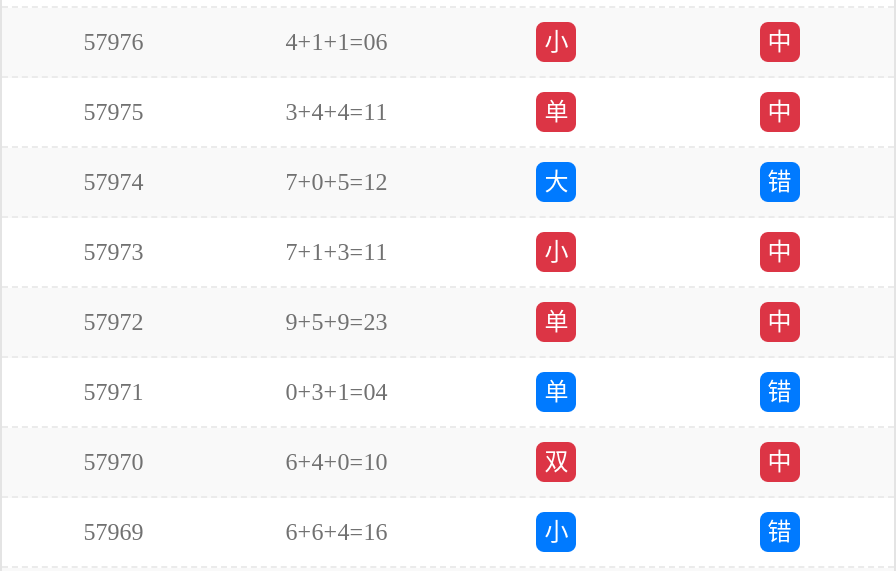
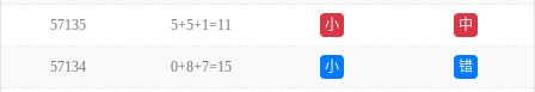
- 57976
+ 57135

- 4+1+1=06
+ 5+5+1=11

- 57975
- 3+4+4=11
- 单
- 中
- 57974
- 7+0+5=12
- 大
- 错
- 57973
- 7+1+3=11
- 小
- 中
- 57972
- 9+5+9=23
- 单
- 中
- 57971
- 0+3+1=04
- 单
- 错
- 57970
- 6+4+0=10
- 双
- 中
- 57969
- 6+6+4=16
+ 57134
+ 0+8+7=15
